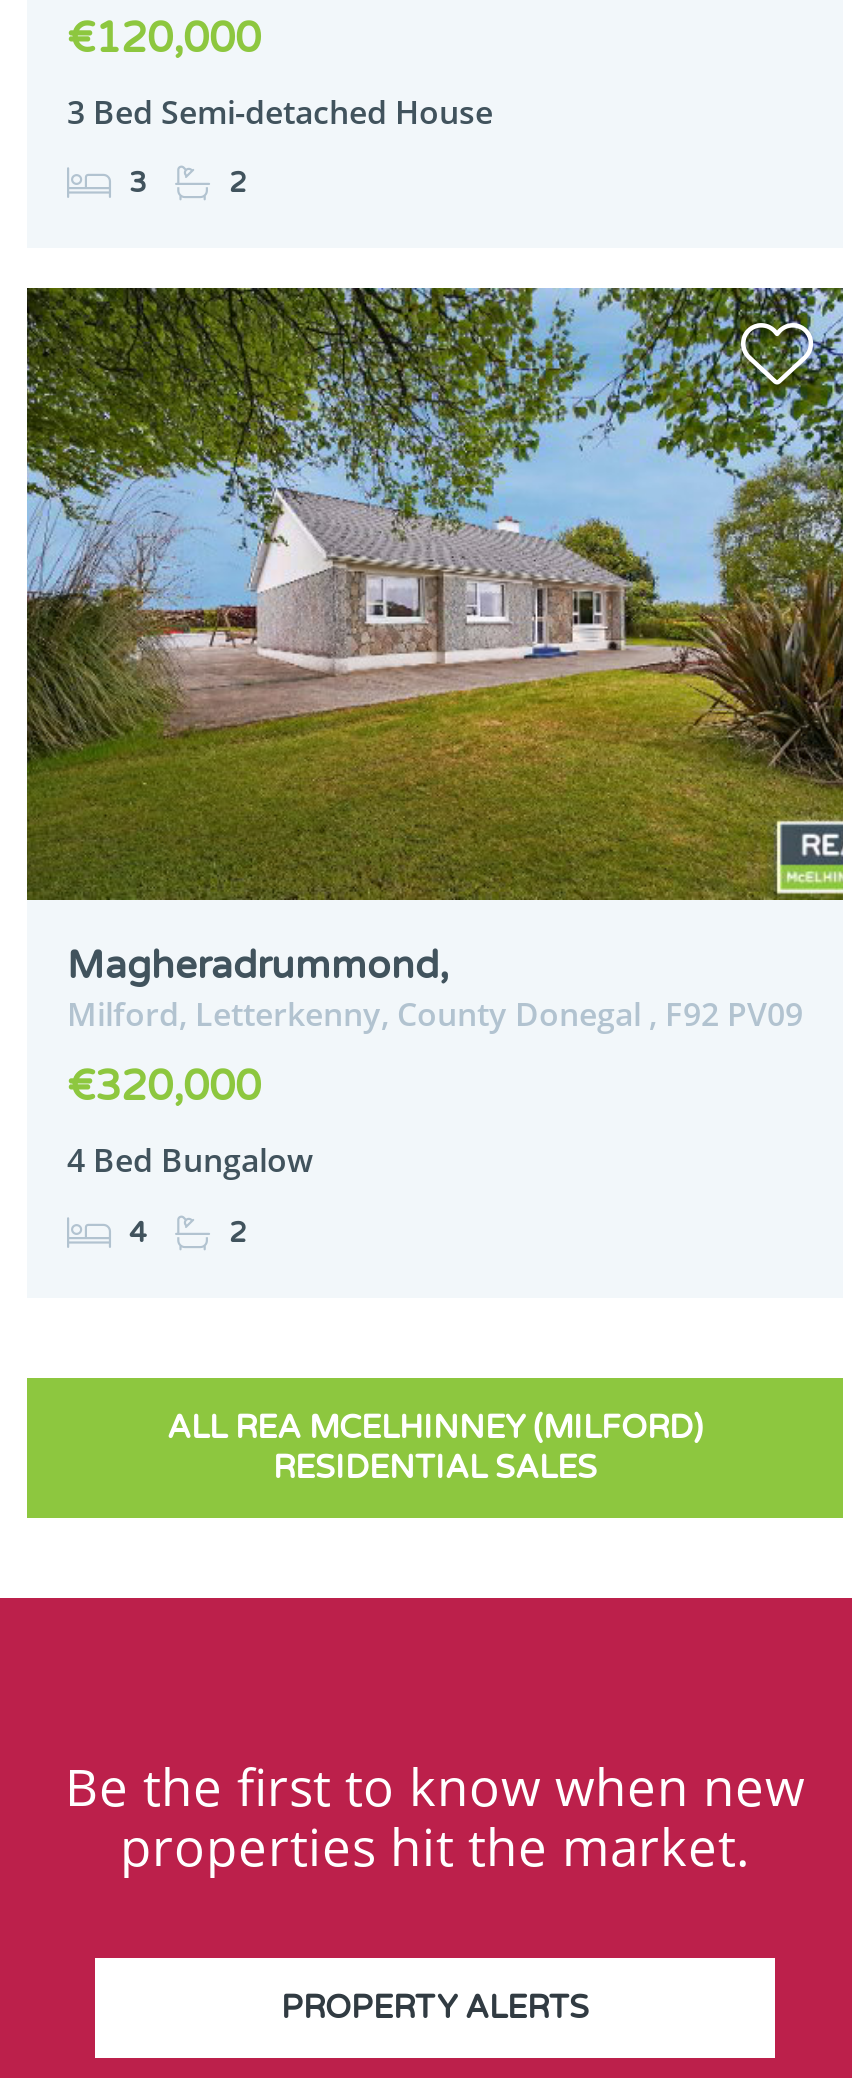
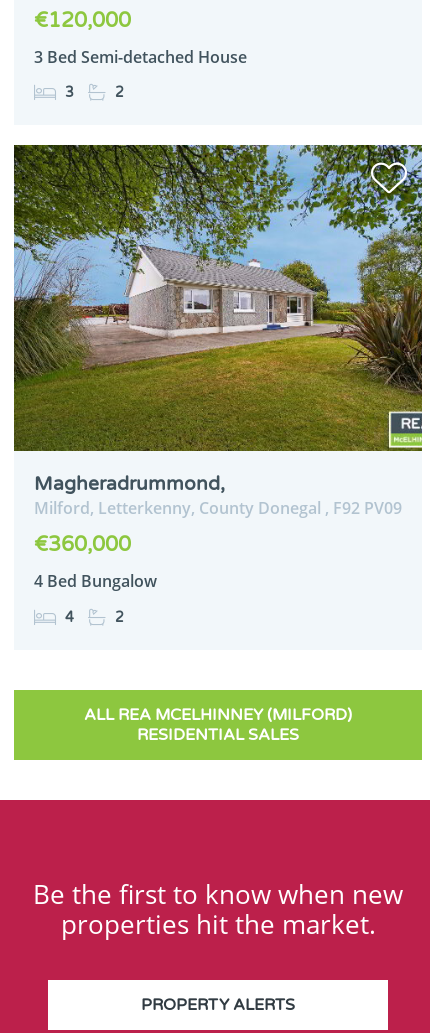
- €320,000
+ €360,000
